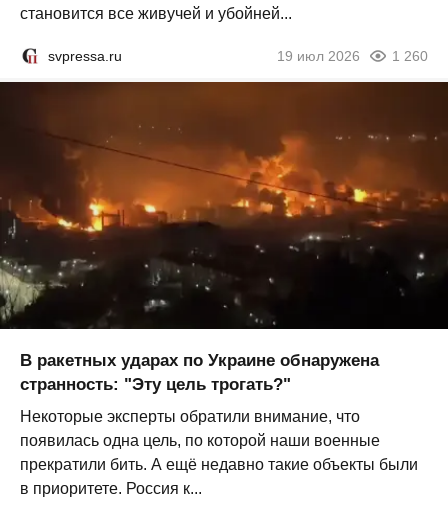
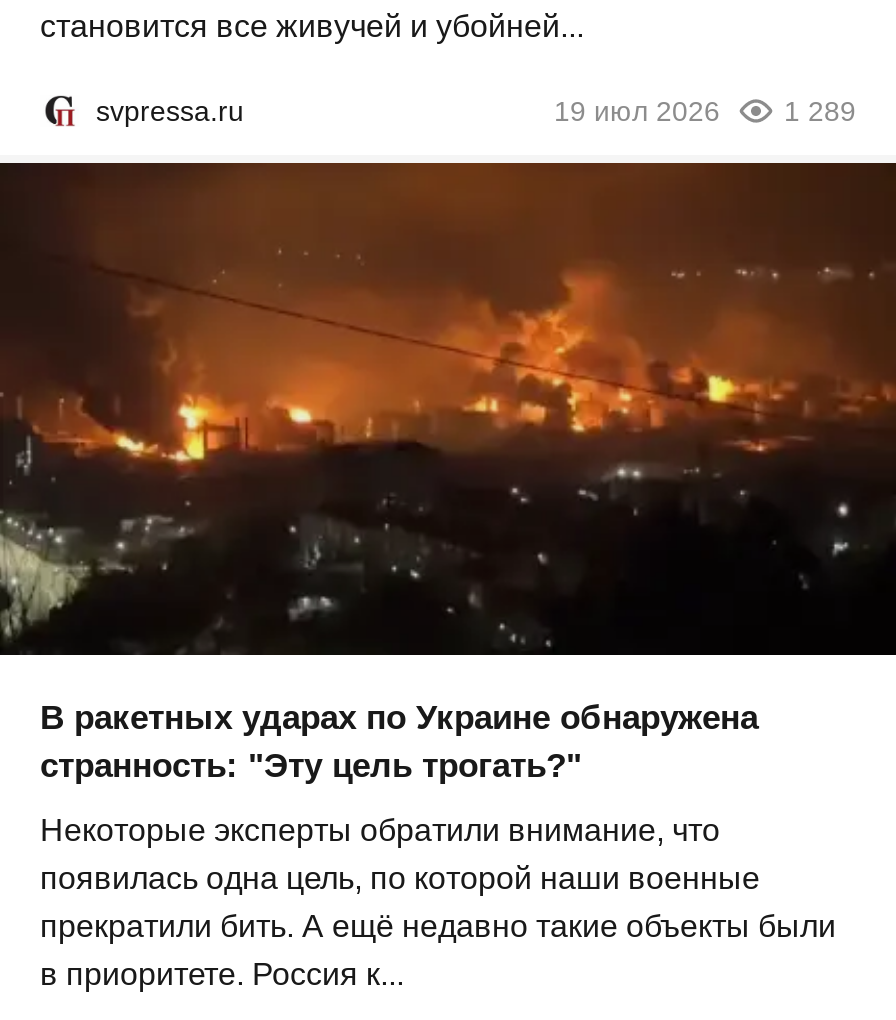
- 19 июл 2026 1 260
+ 19 июл 2026 1 289
